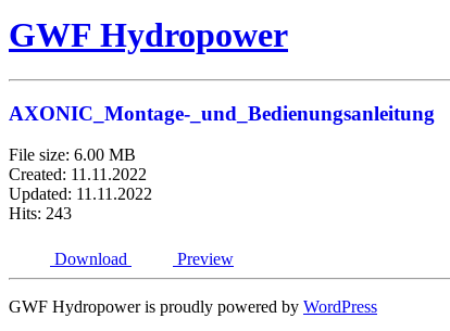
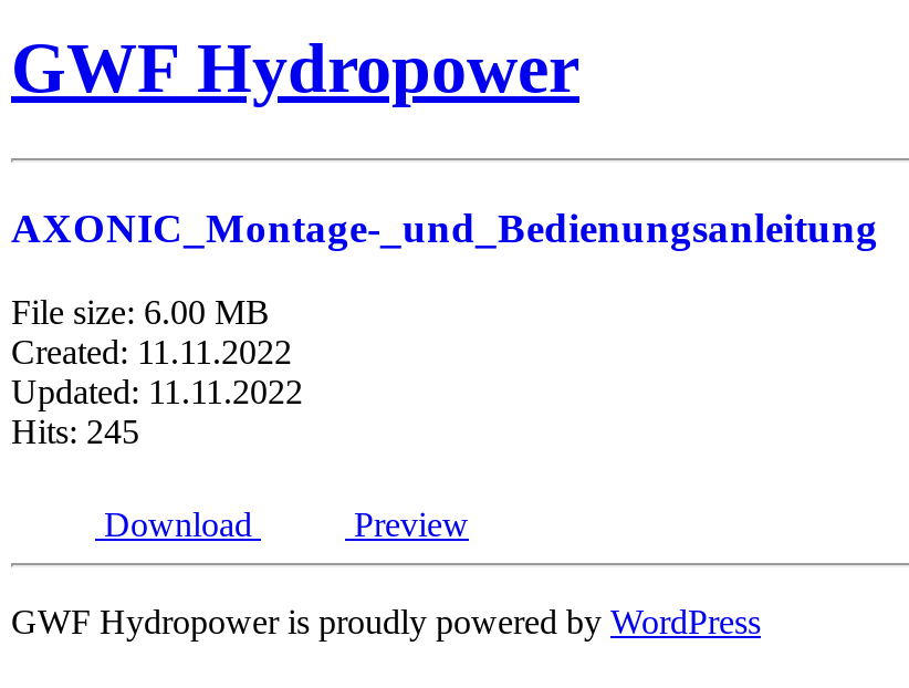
- Hits: 243
+ Hits: 245
